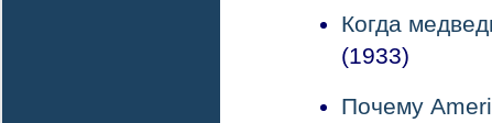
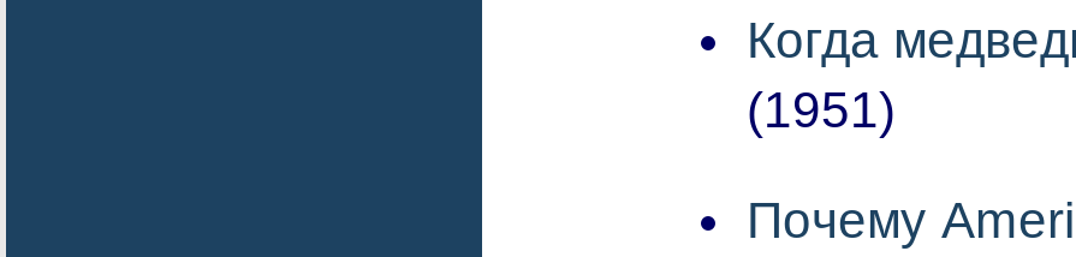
- (1933)
+ (1951)
